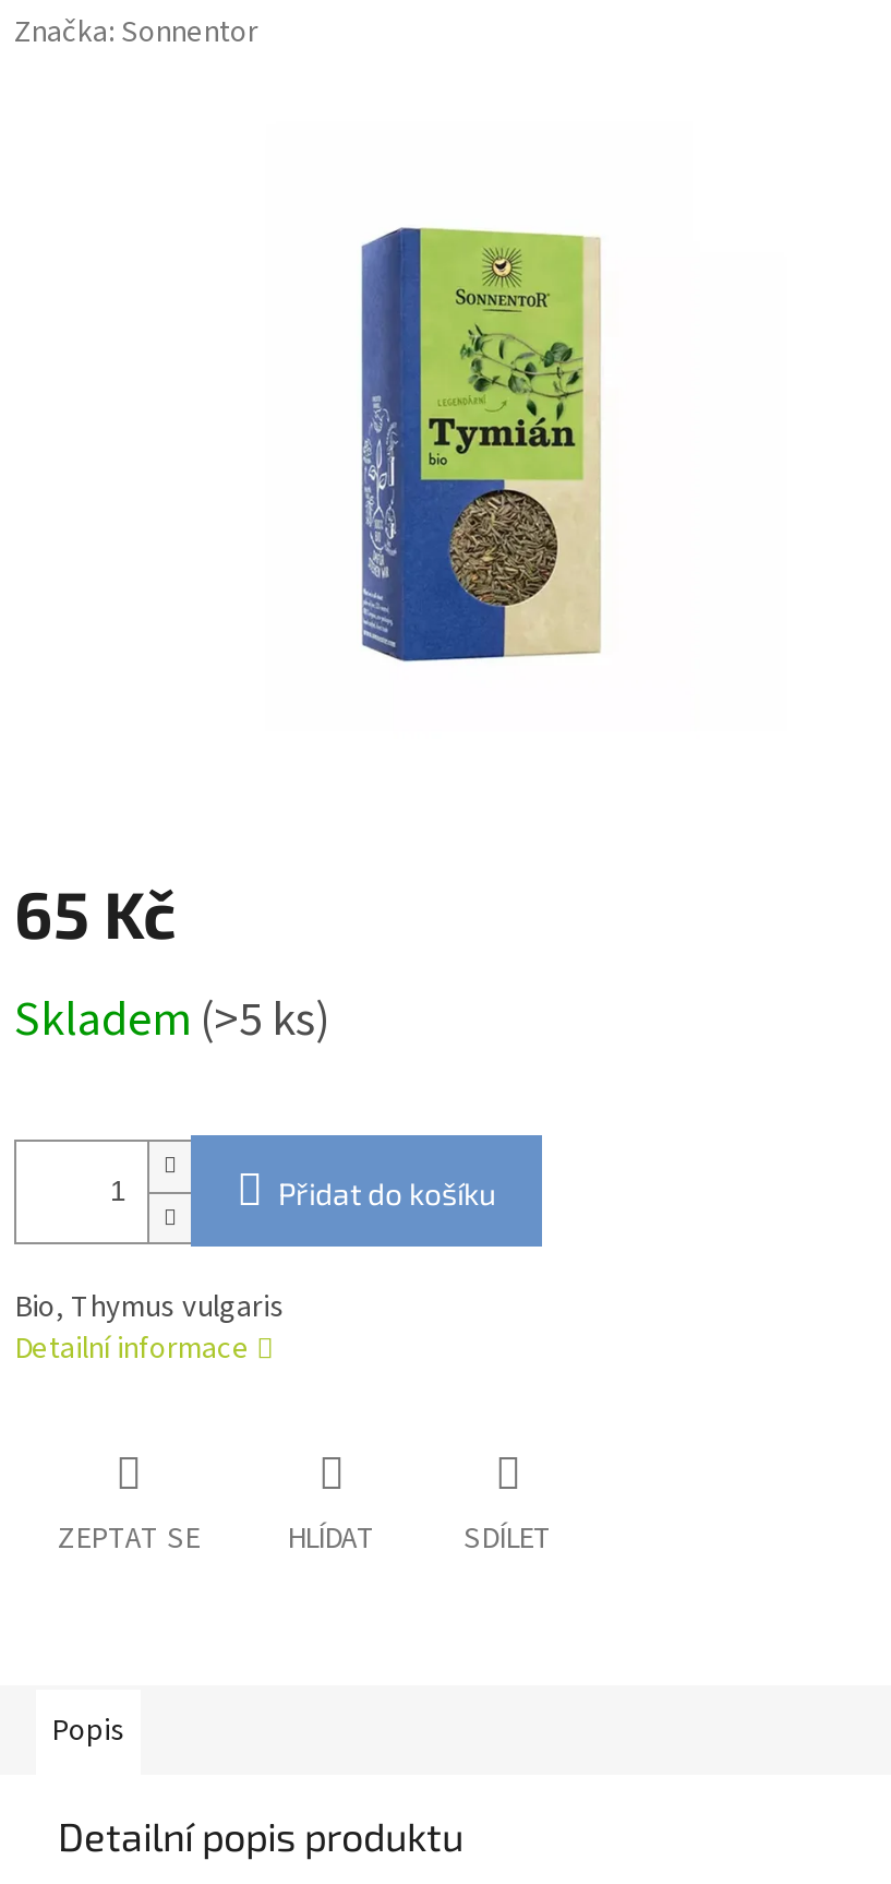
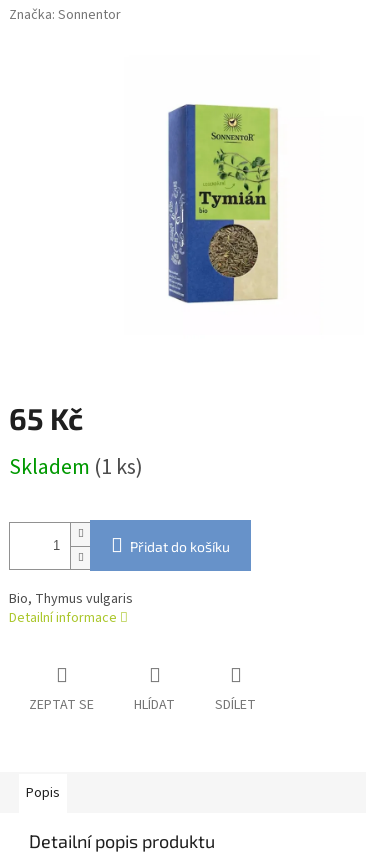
- Skladem (>5 ks)
+ Skladem (1 ks)
